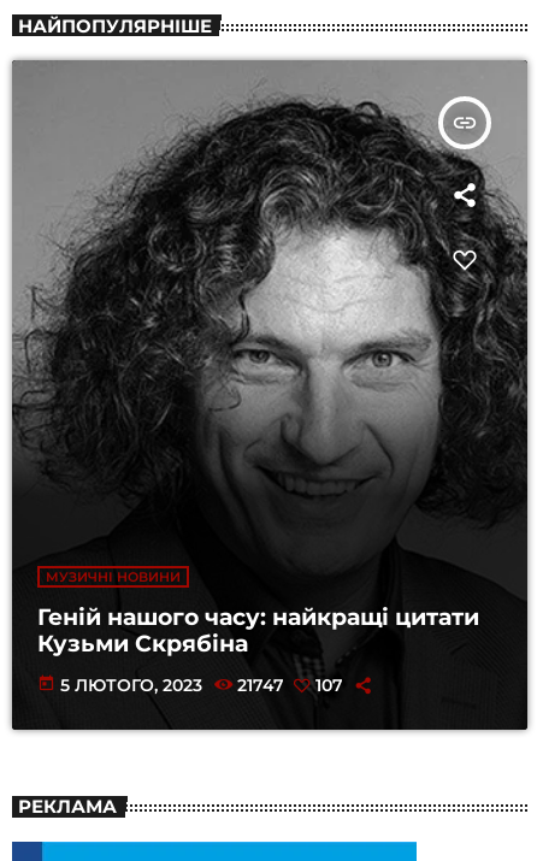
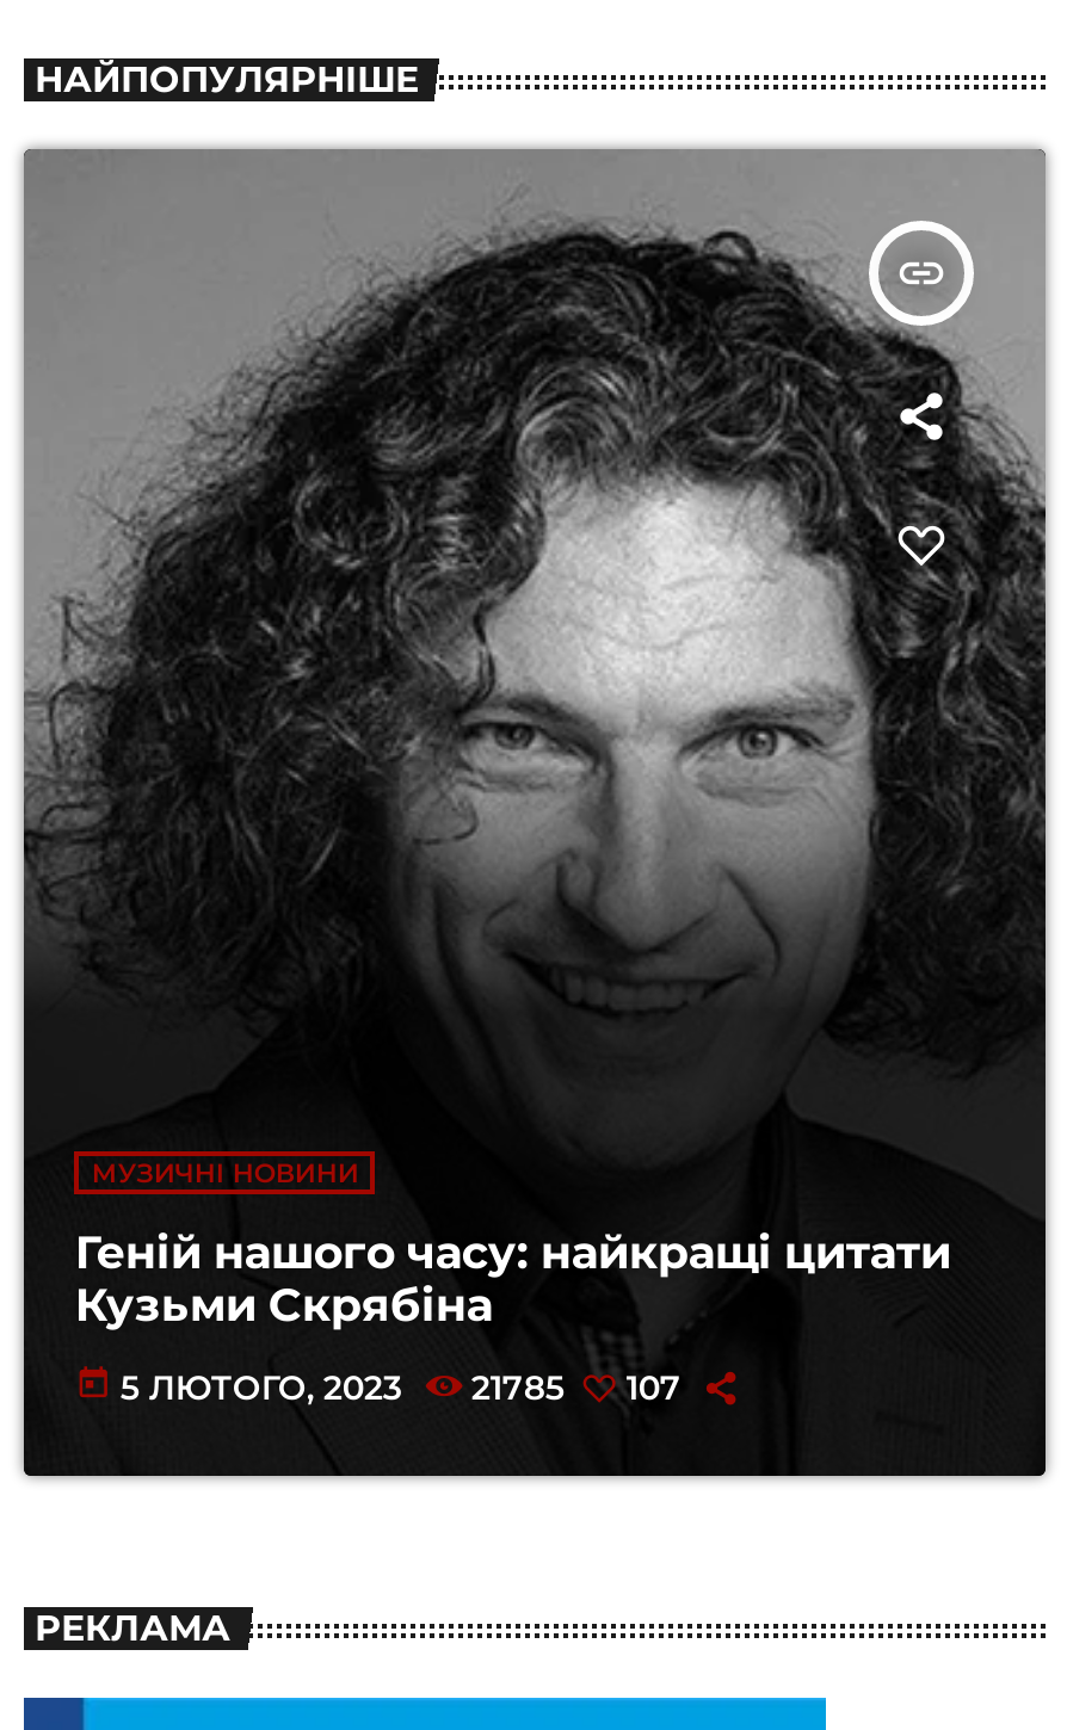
- 21747
+ 21785
